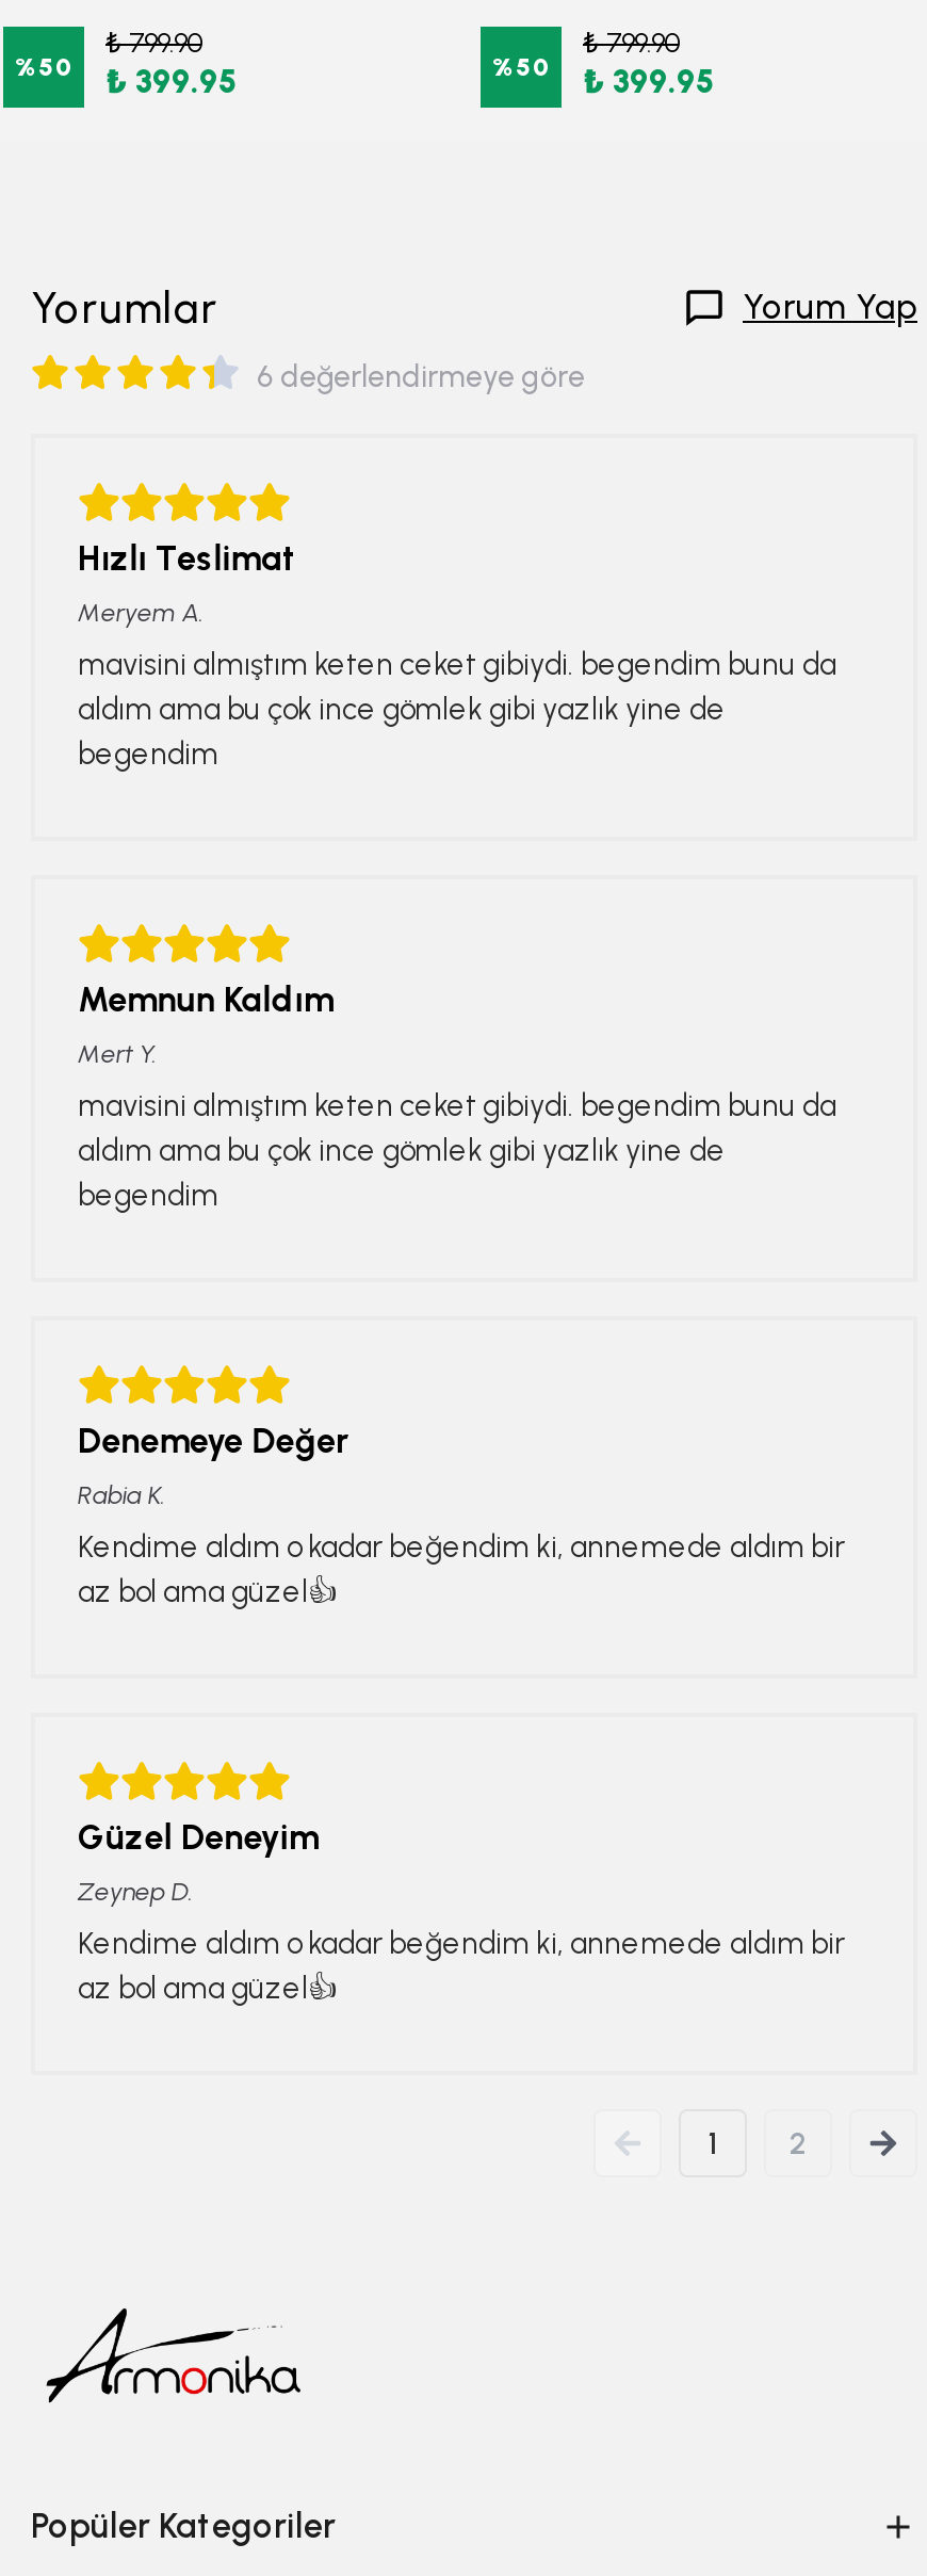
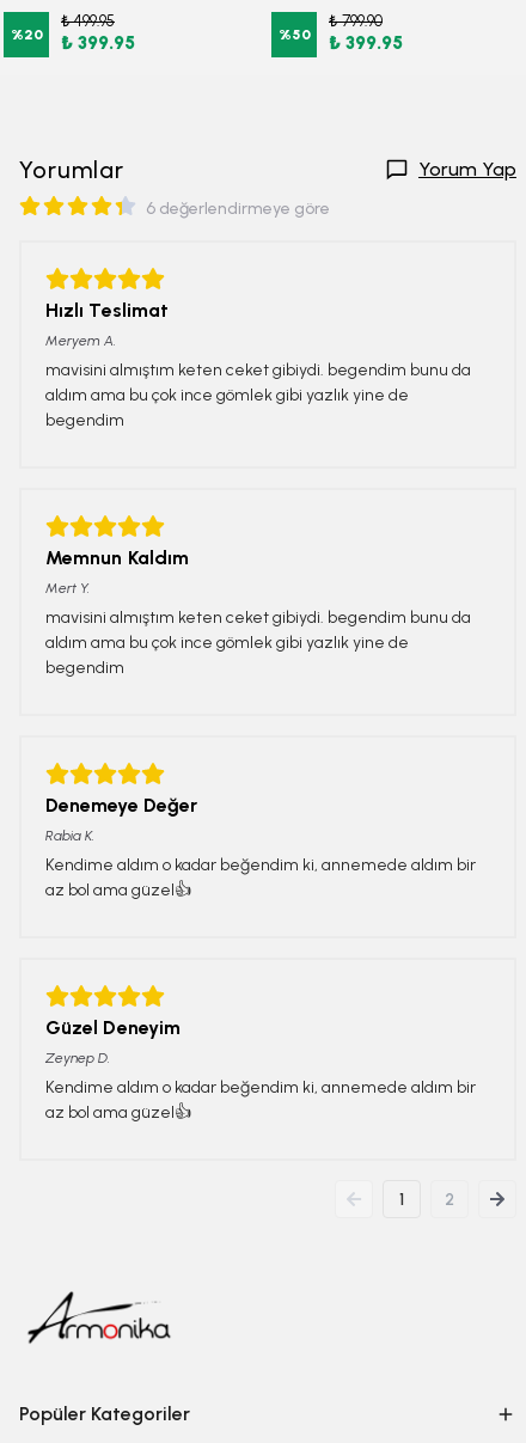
- ₺ 799.90
+ ₺ 499.95

- % 50 ₺ 399.95
+ % 20 ₺ 399.95
